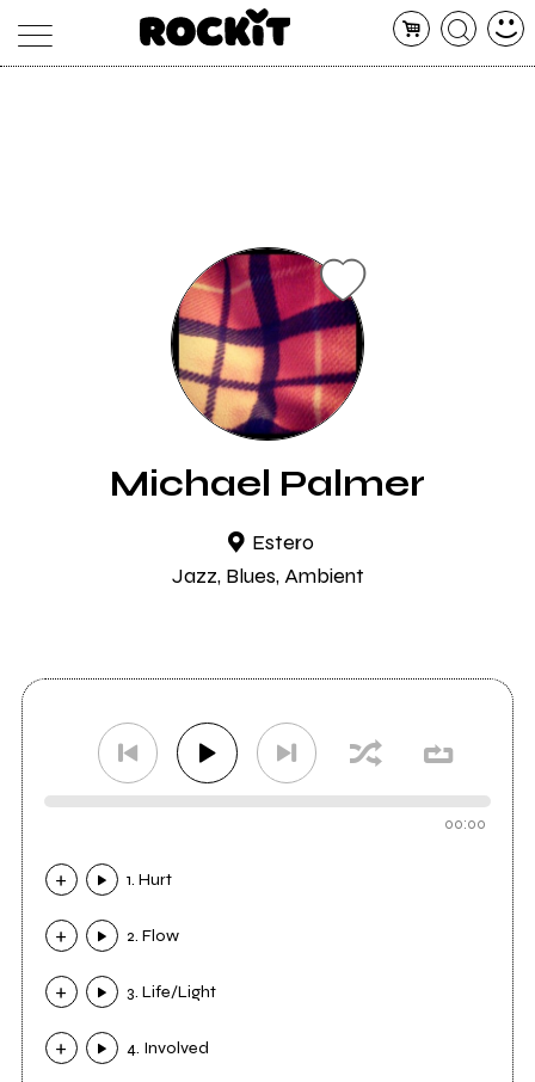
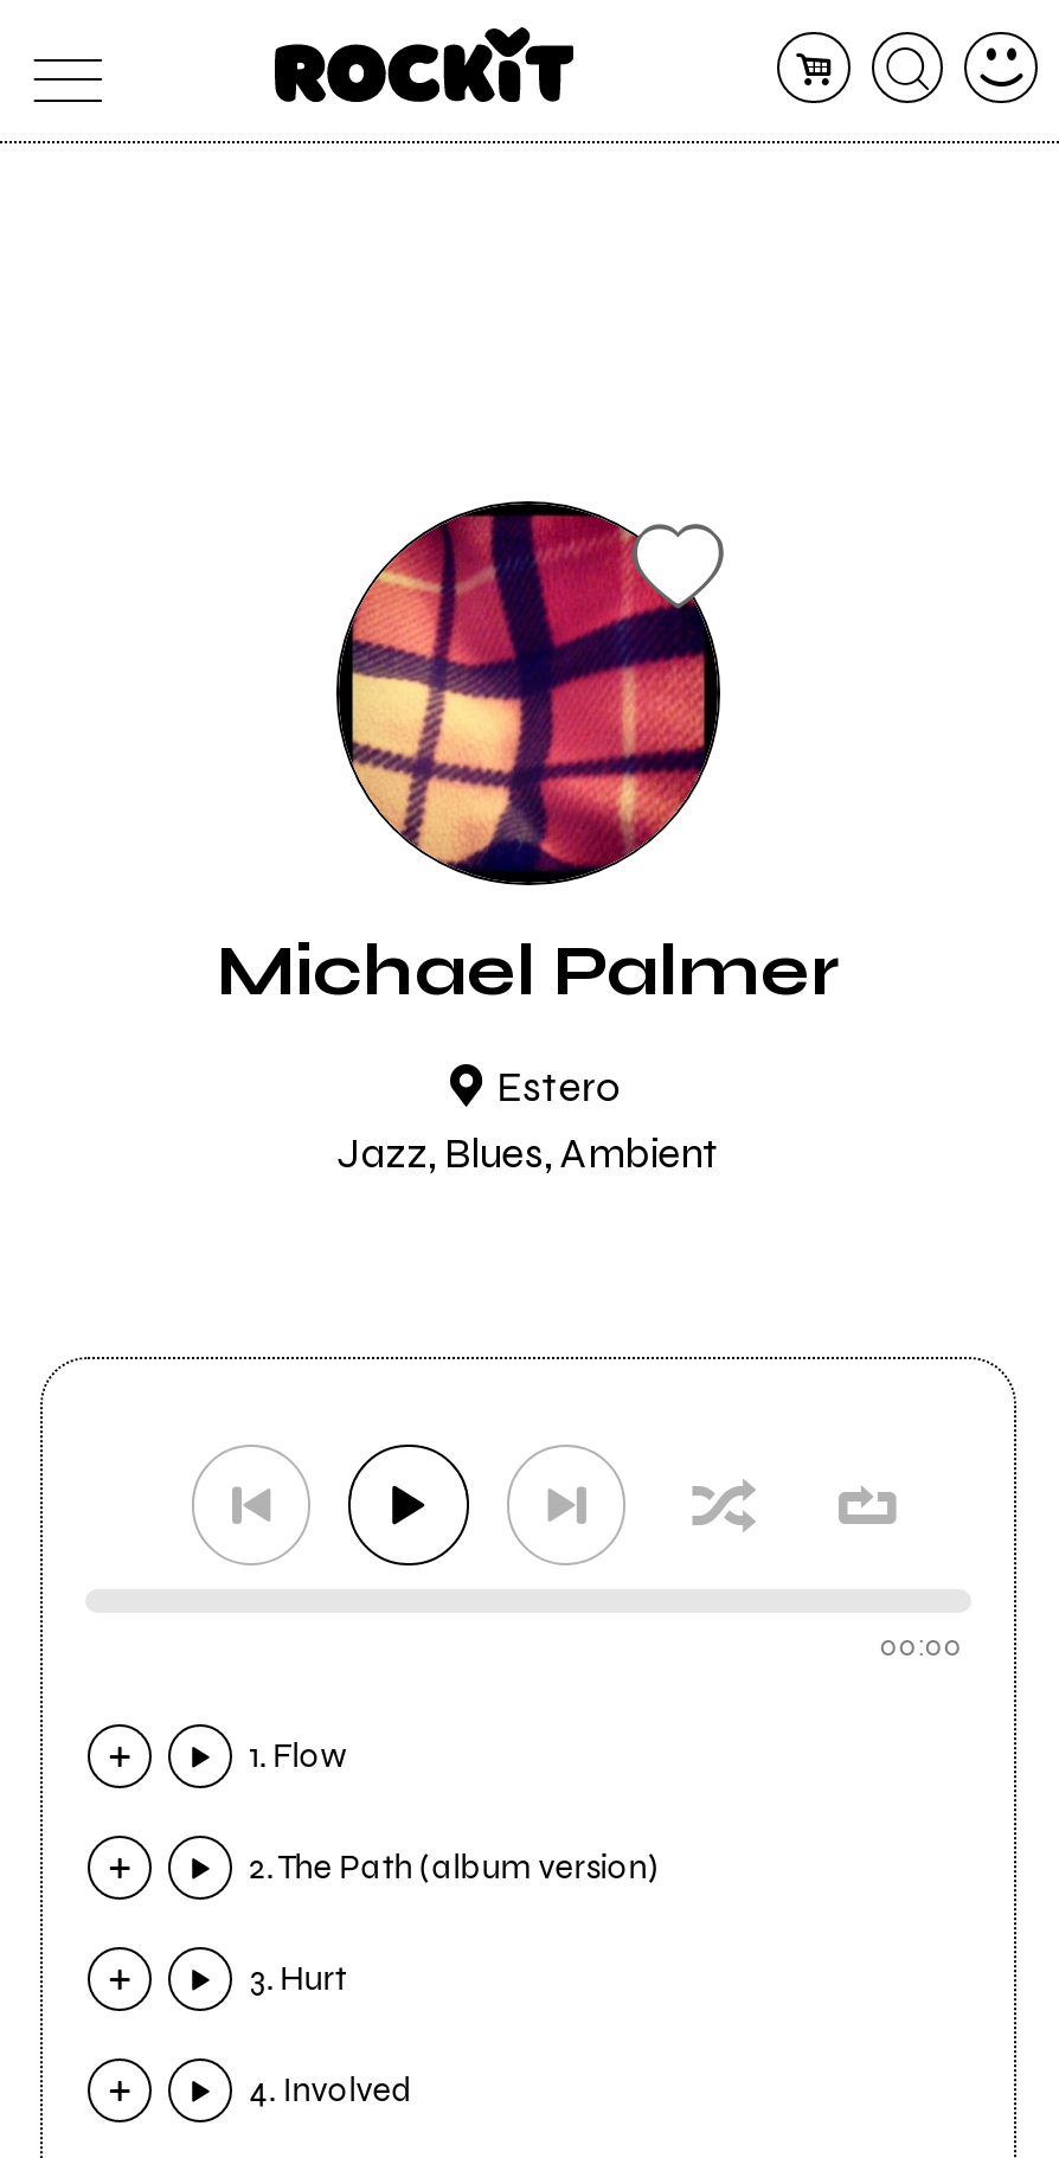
- 1. Hurt
+ 1. Flow

- 2. Flow
+ 2. The Path (album version)

- 3. Life/Light
+ 3. Hurt
